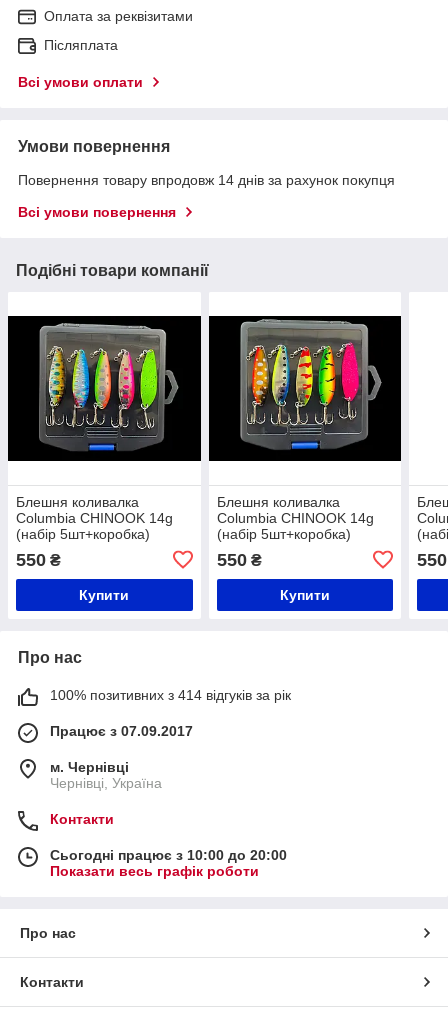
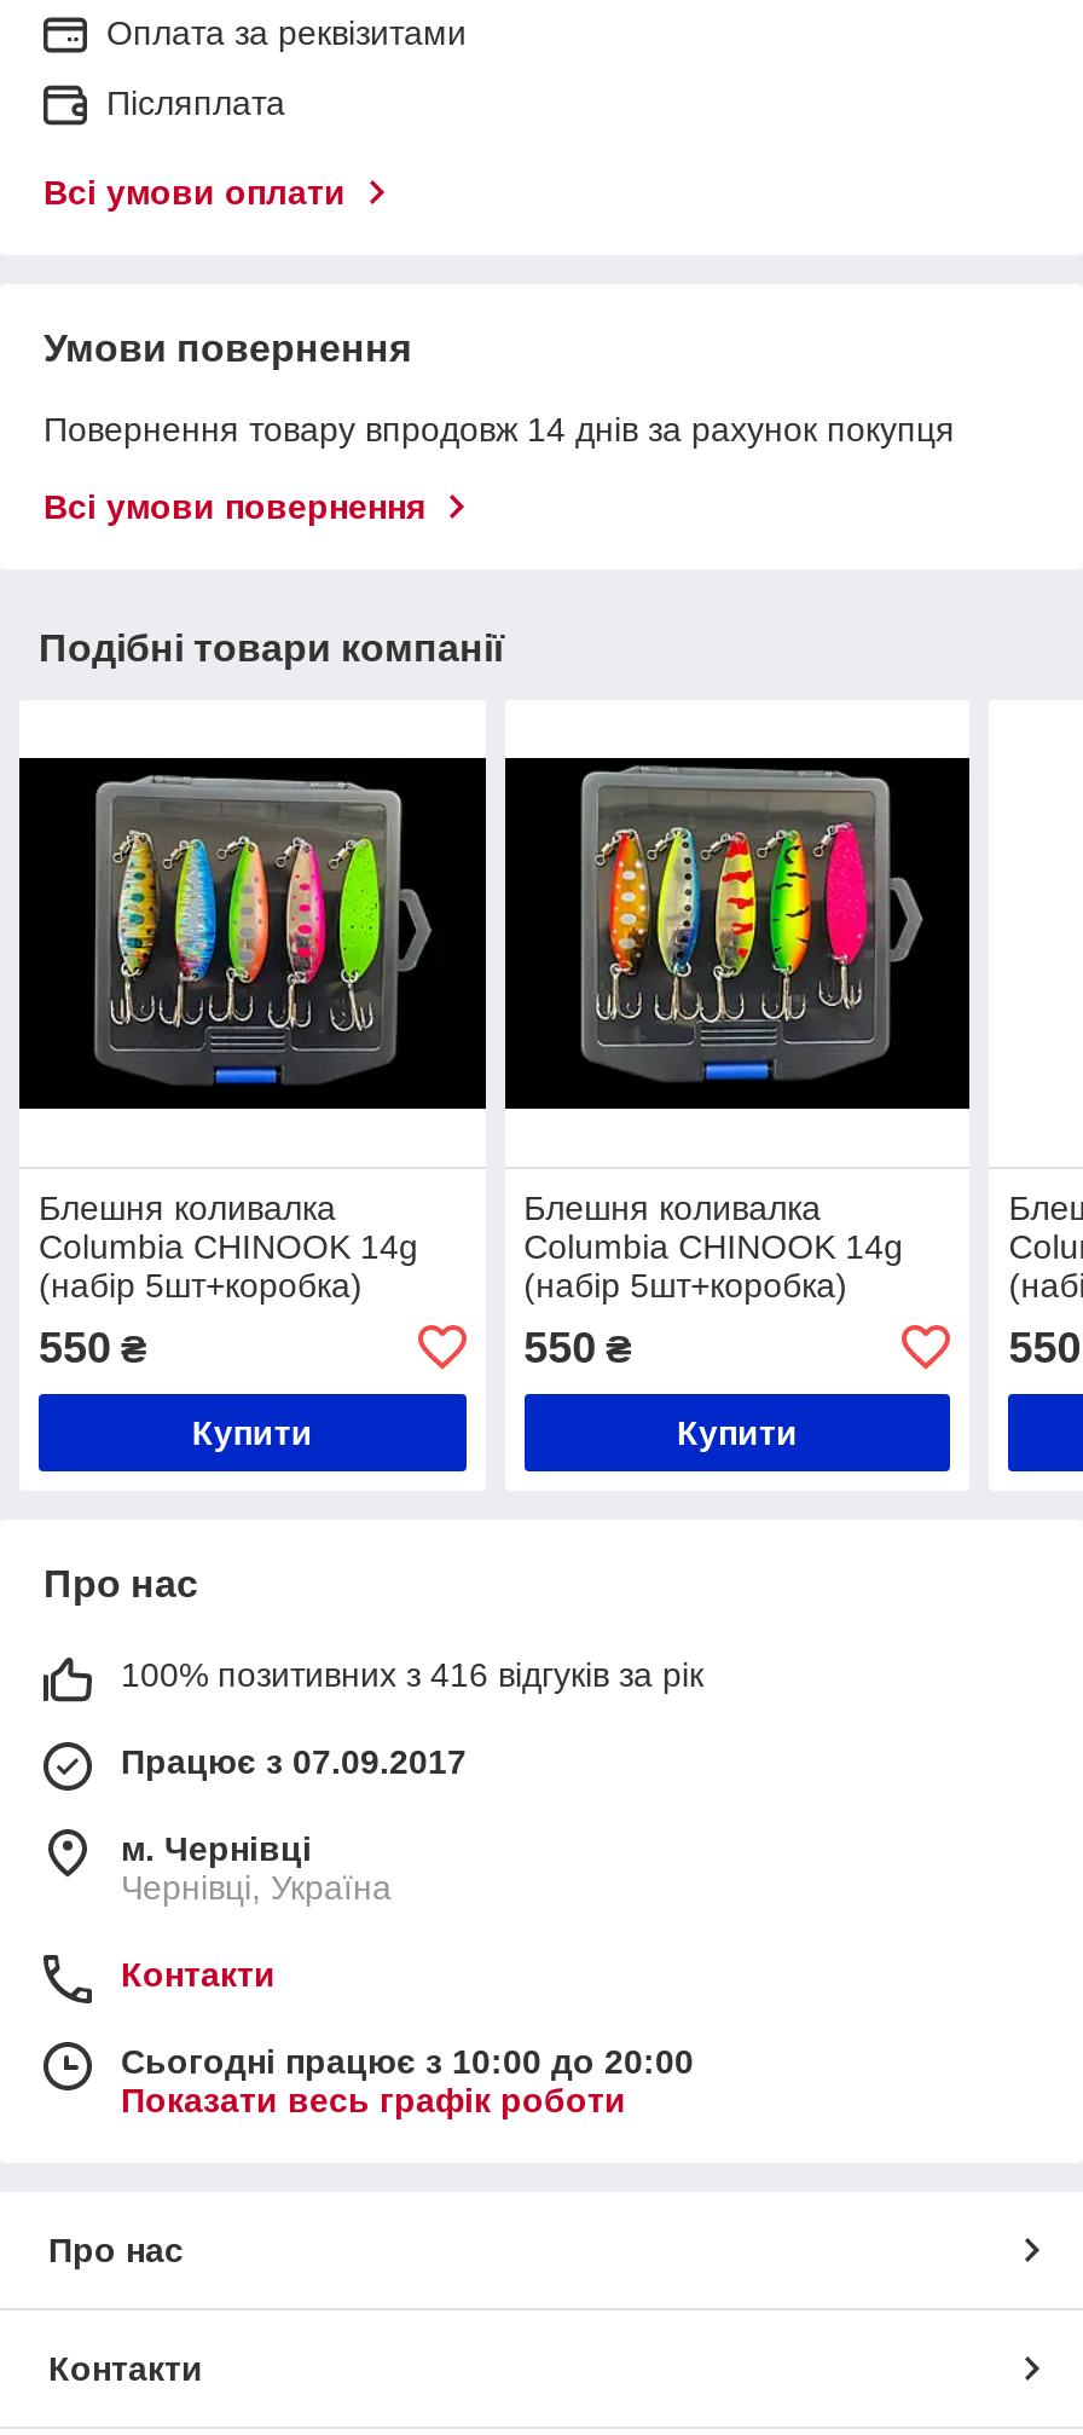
- 100% позитивних з 414 відгуків за рік
+ 100% позитивних з 416 відгуків за рік
